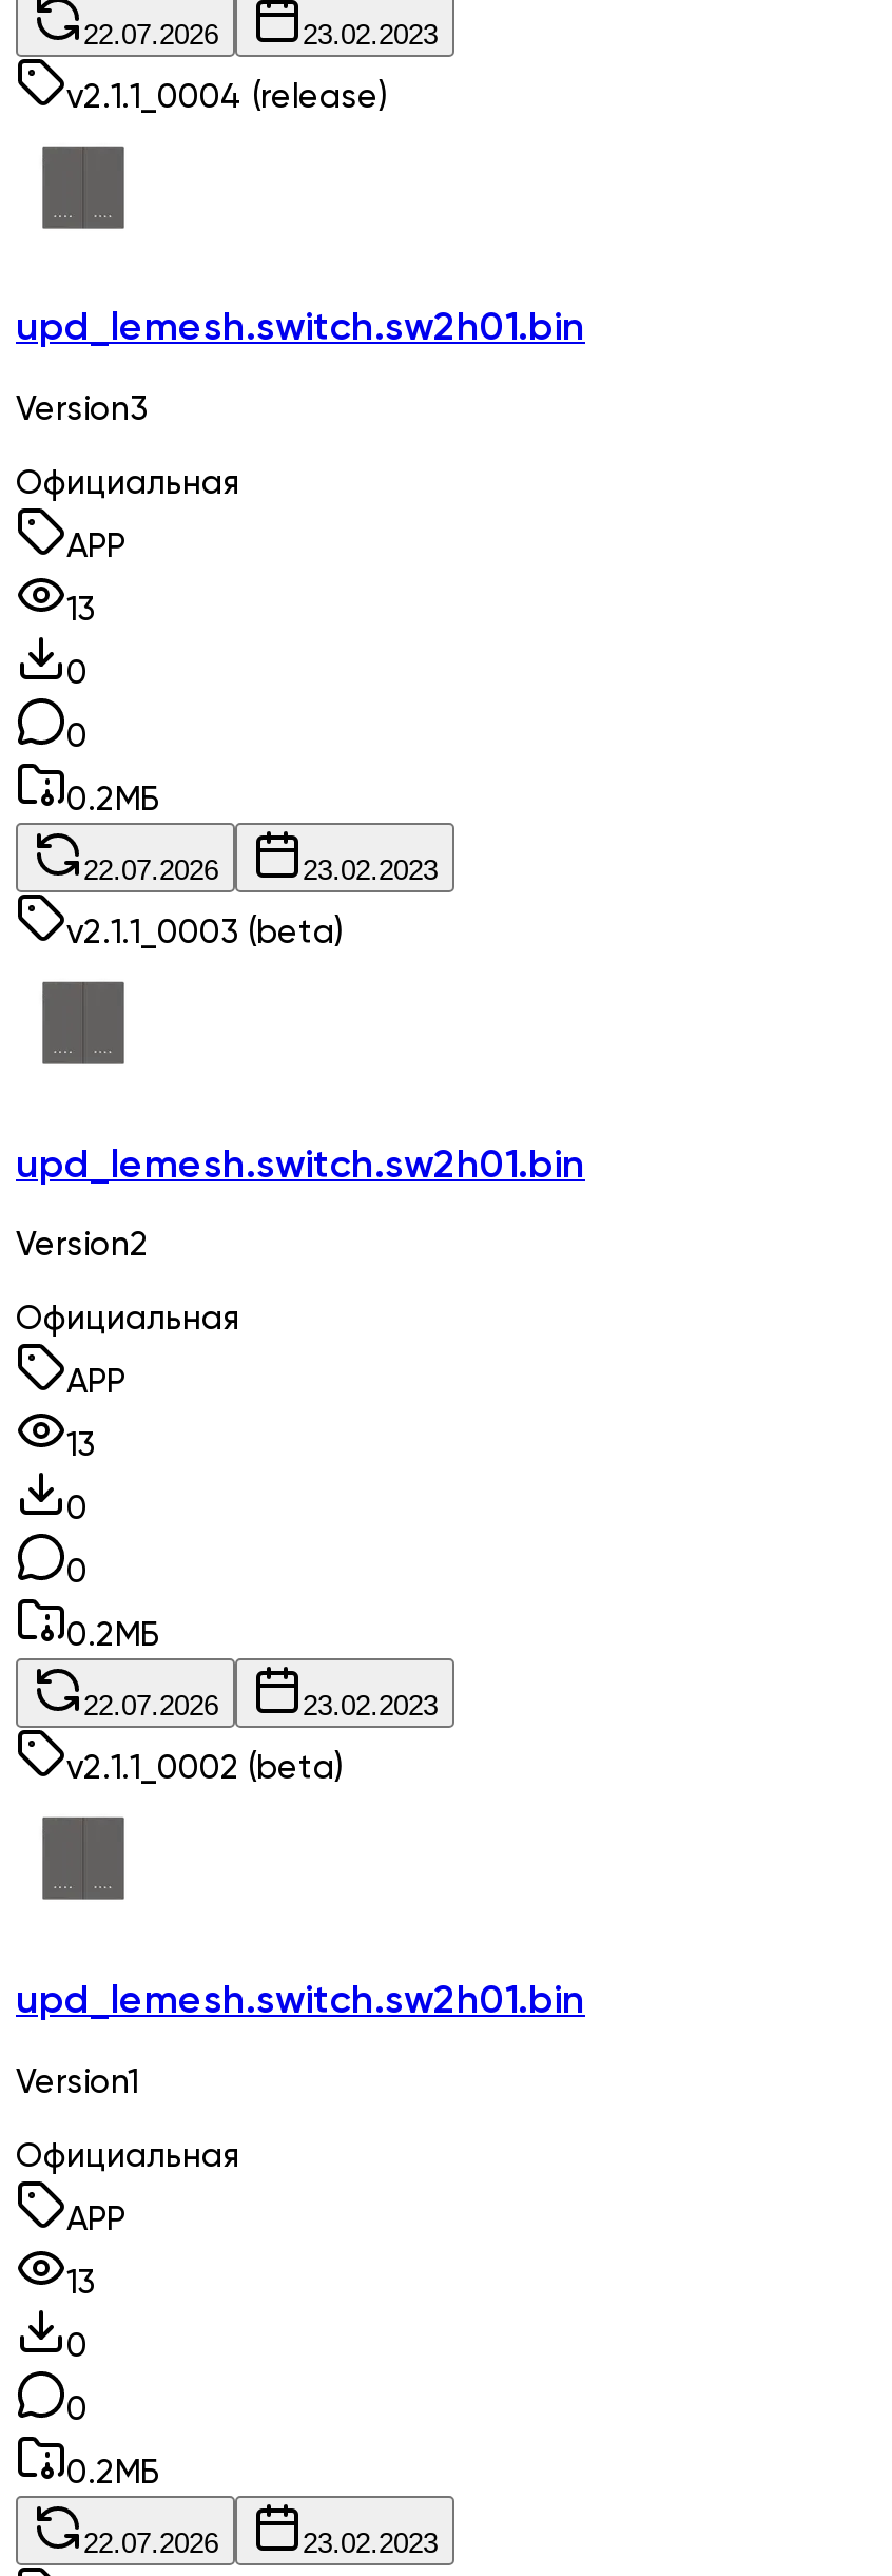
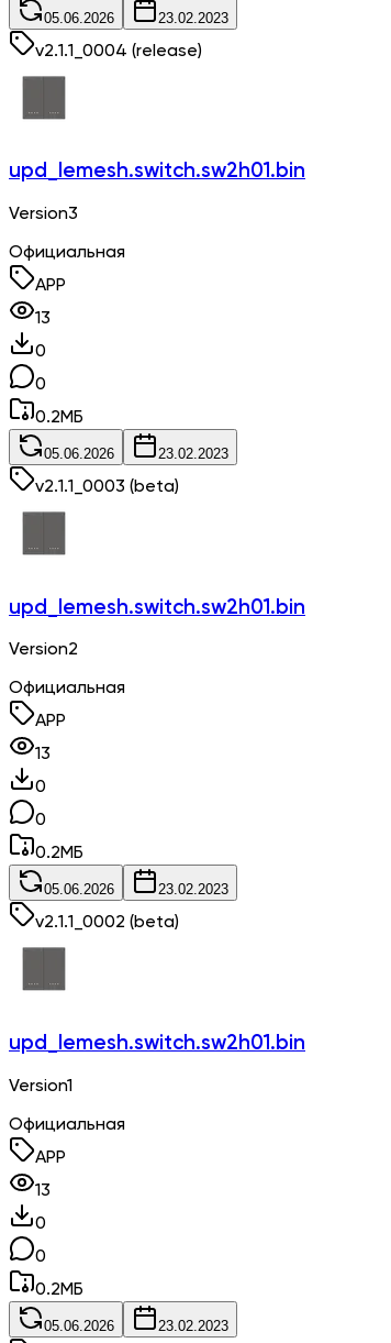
- 22.07.2026
+ 05.06.2026

- 22.07.2026
+ 05.06.2026

- 22.07.2026
+ 05.06.2026

- 22.07.2026
+ 05.06.2026
